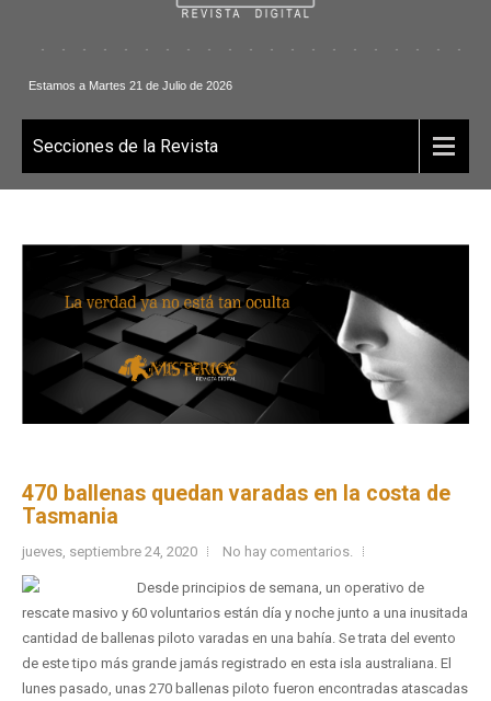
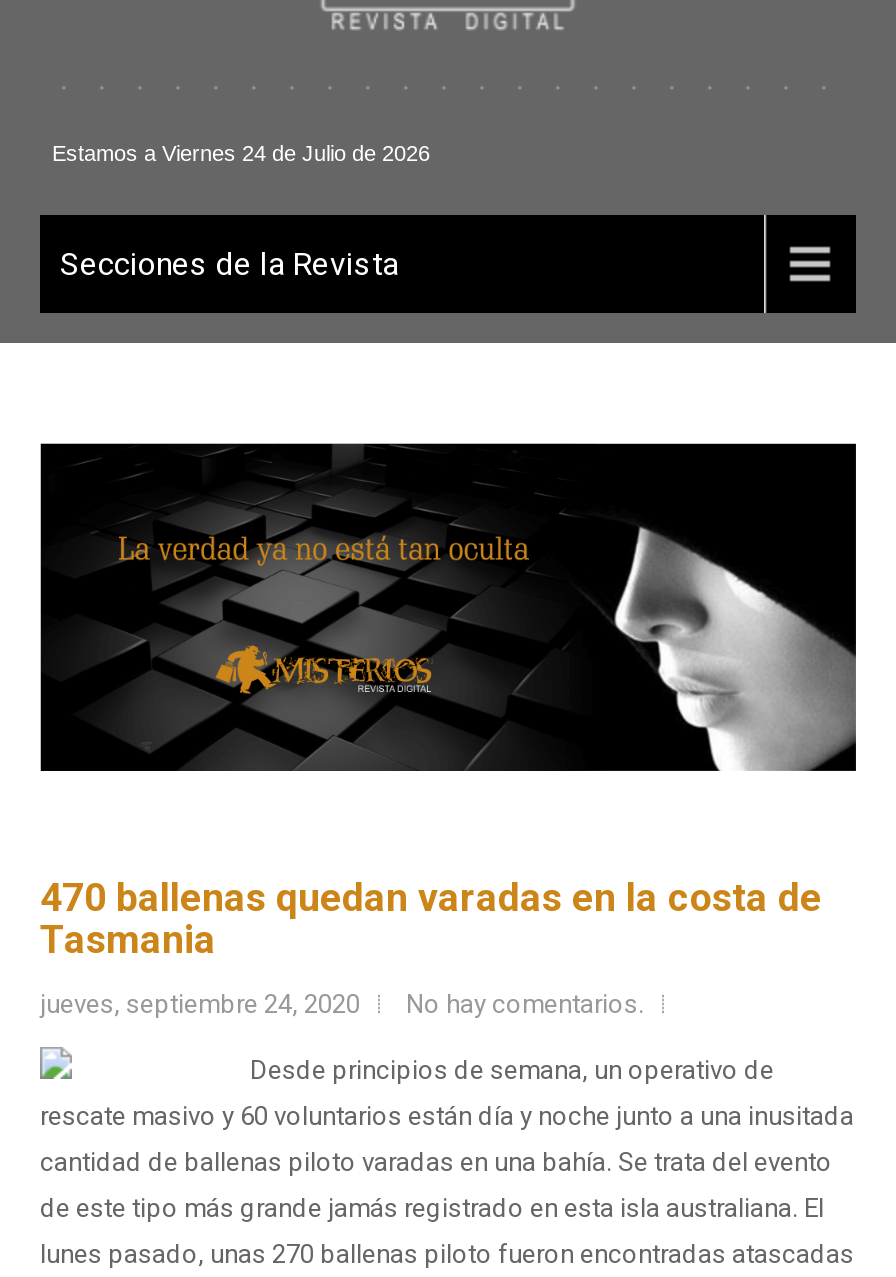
- Estamos a Martes 21 de Julio de 2026
+ Estamos a Viernes 24 de Julio de 2026
